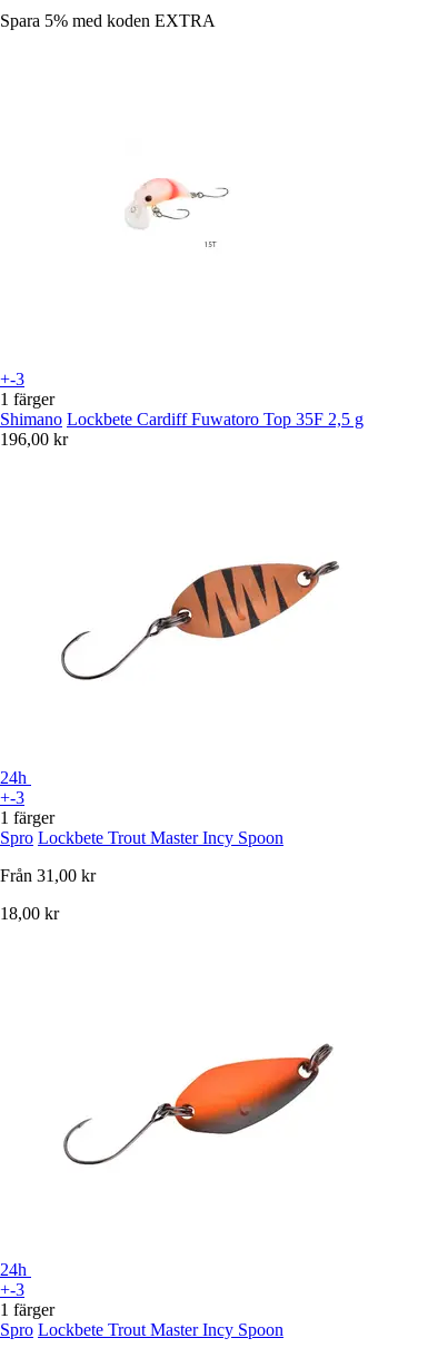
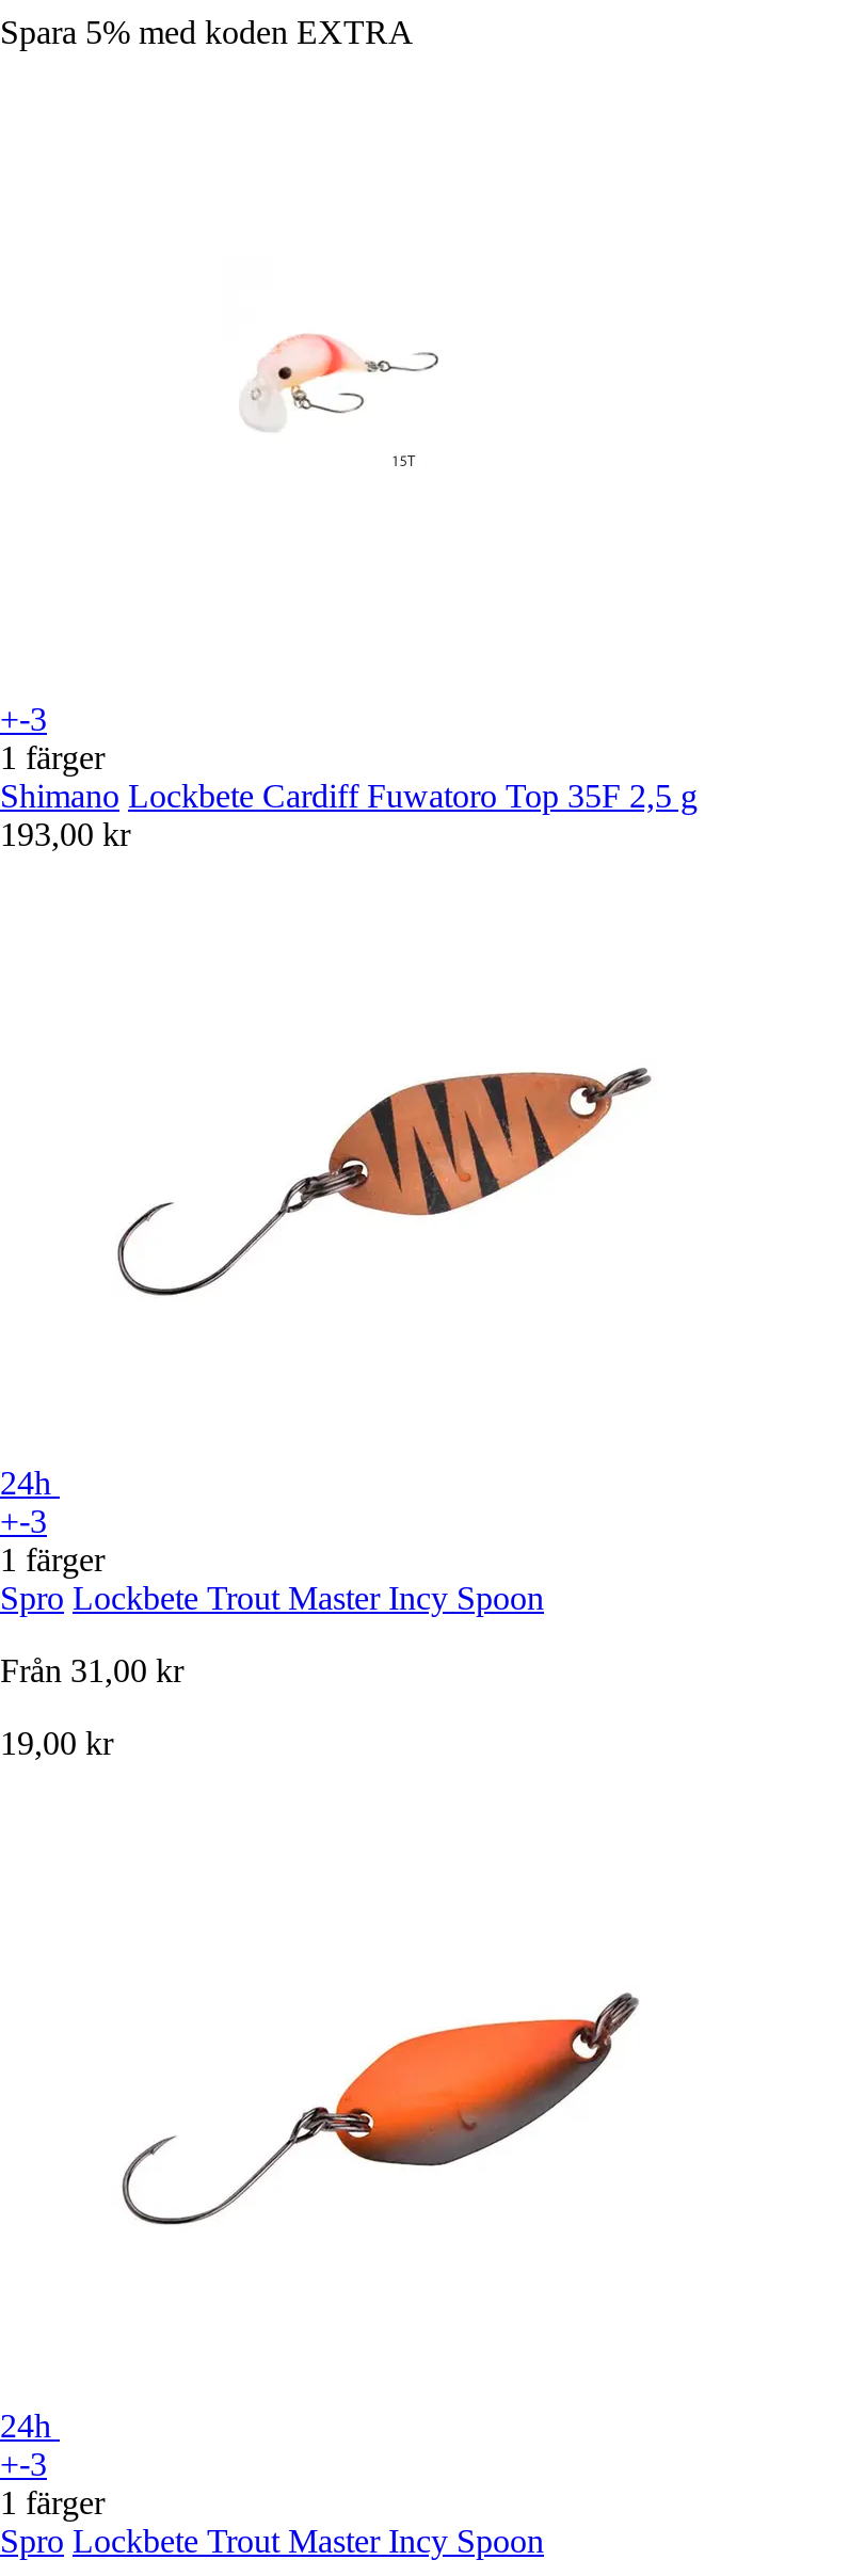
- 196,00 kr
+ 193,00 kr

- 18,00 kr
+ 19,00 kr
